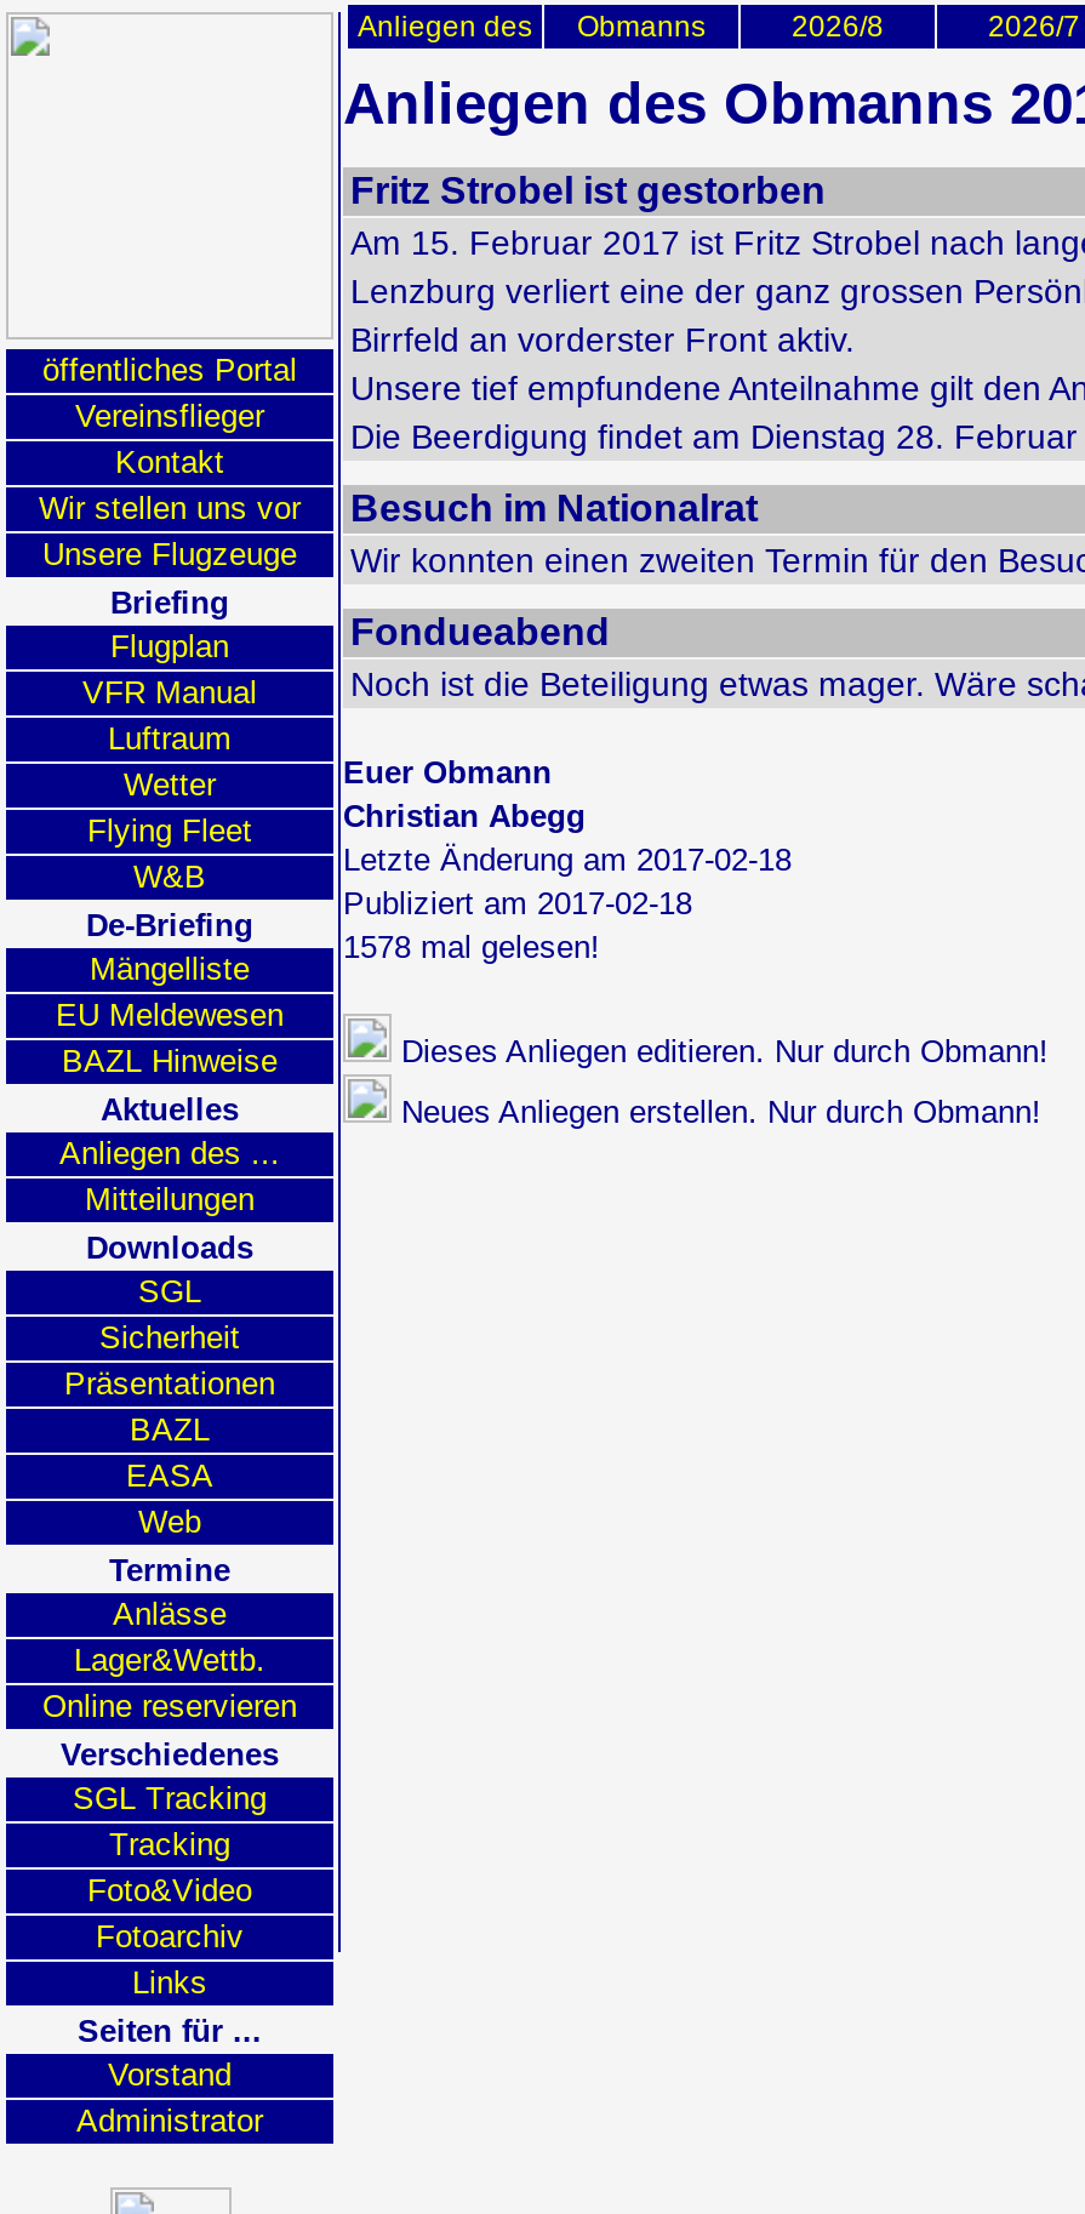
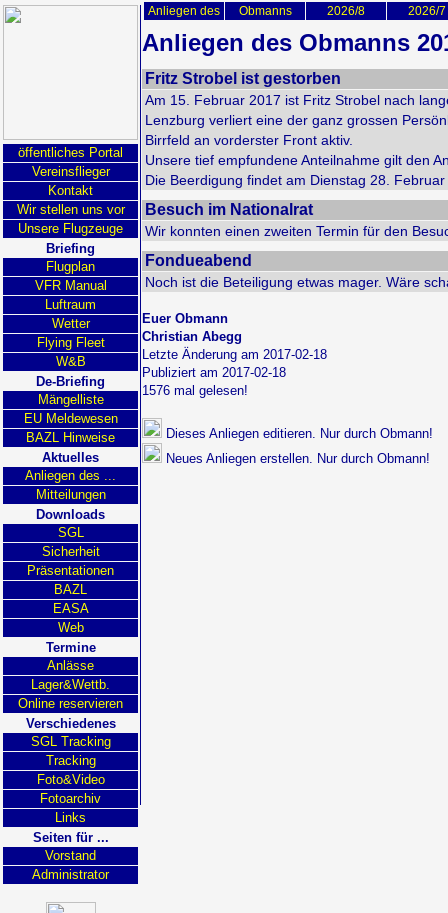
- 1578 mal gelesen!
+ 1576 mal gelesen!
